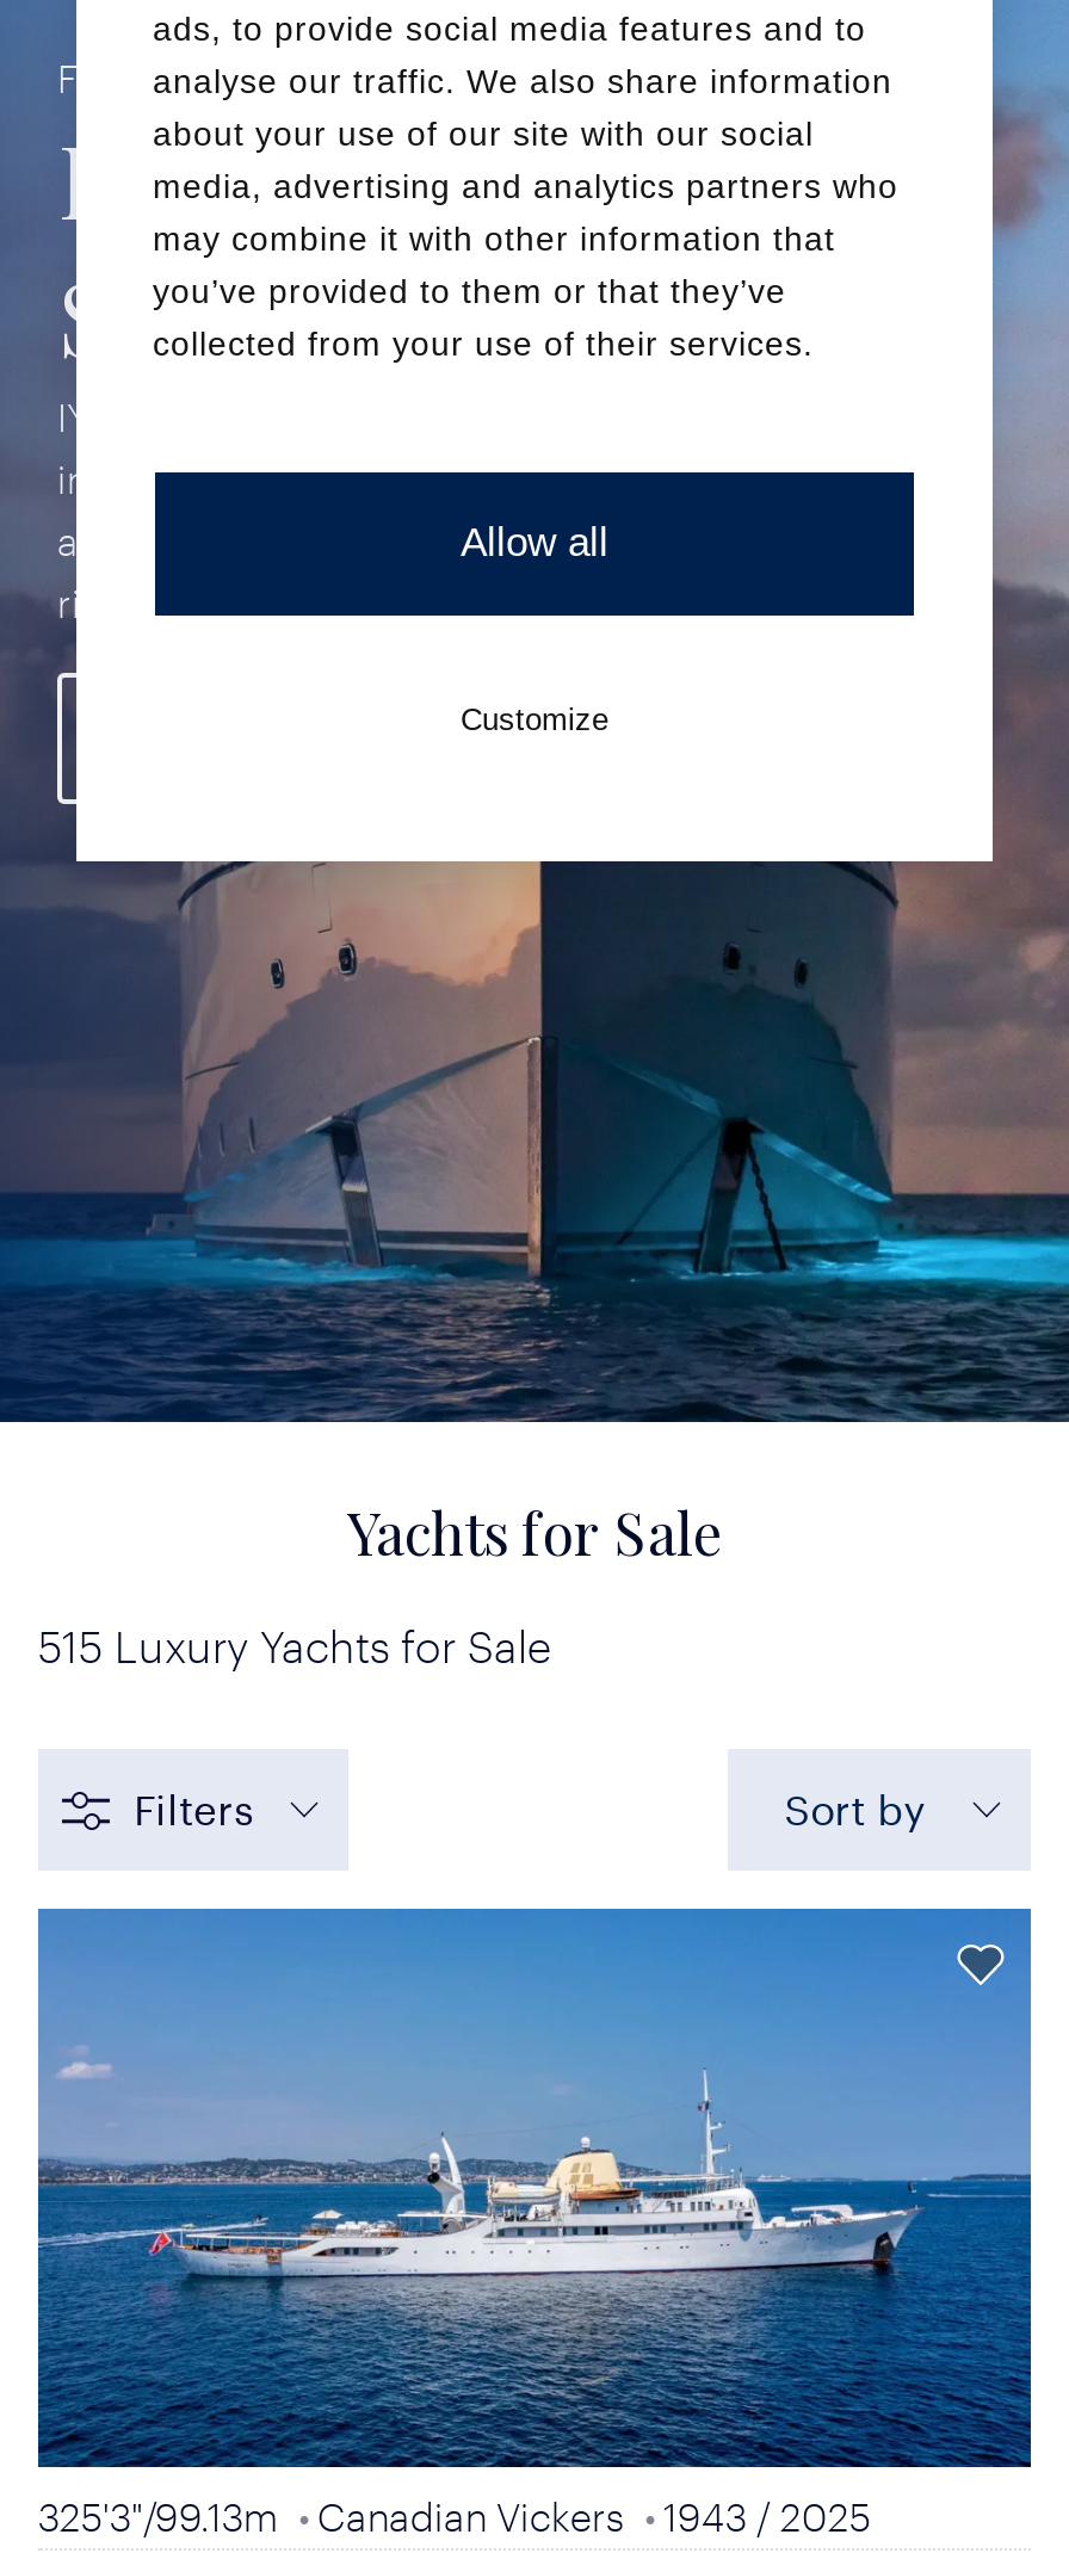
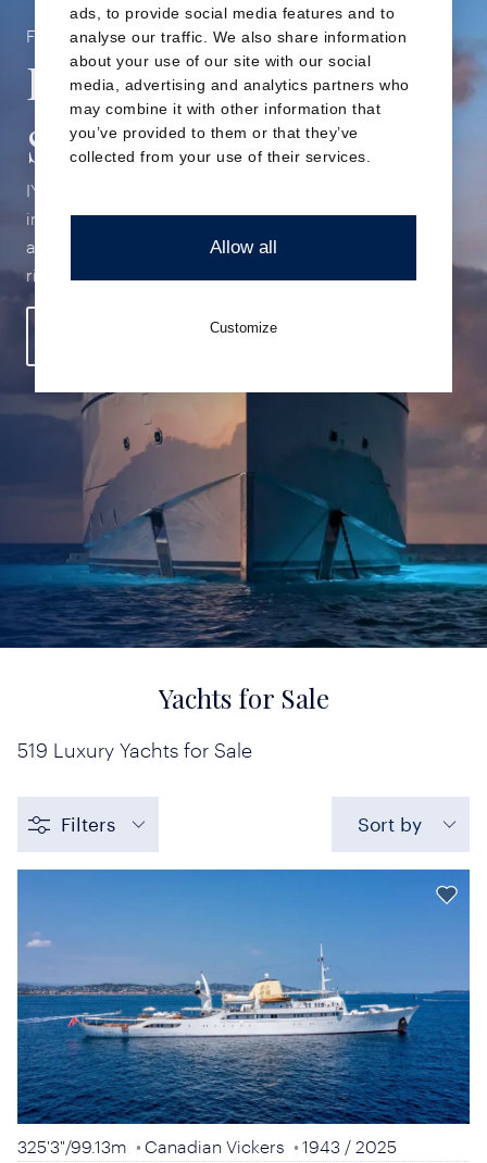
- 515 Luxury Yachts for Sale
+ 519 Luxury Yachts for Sale
